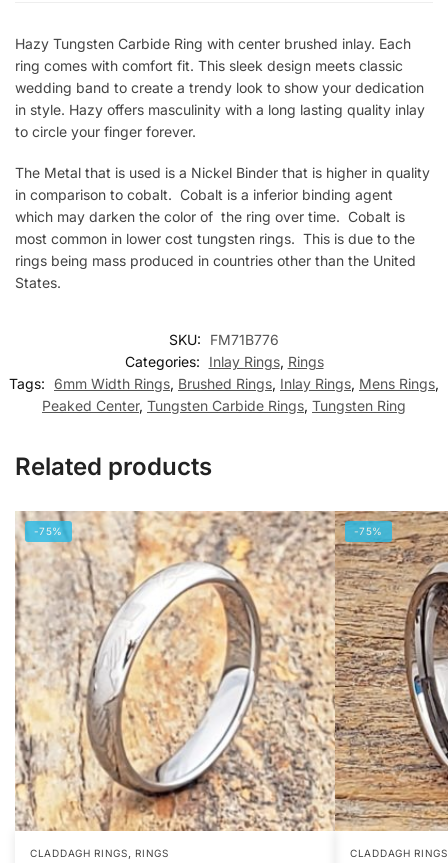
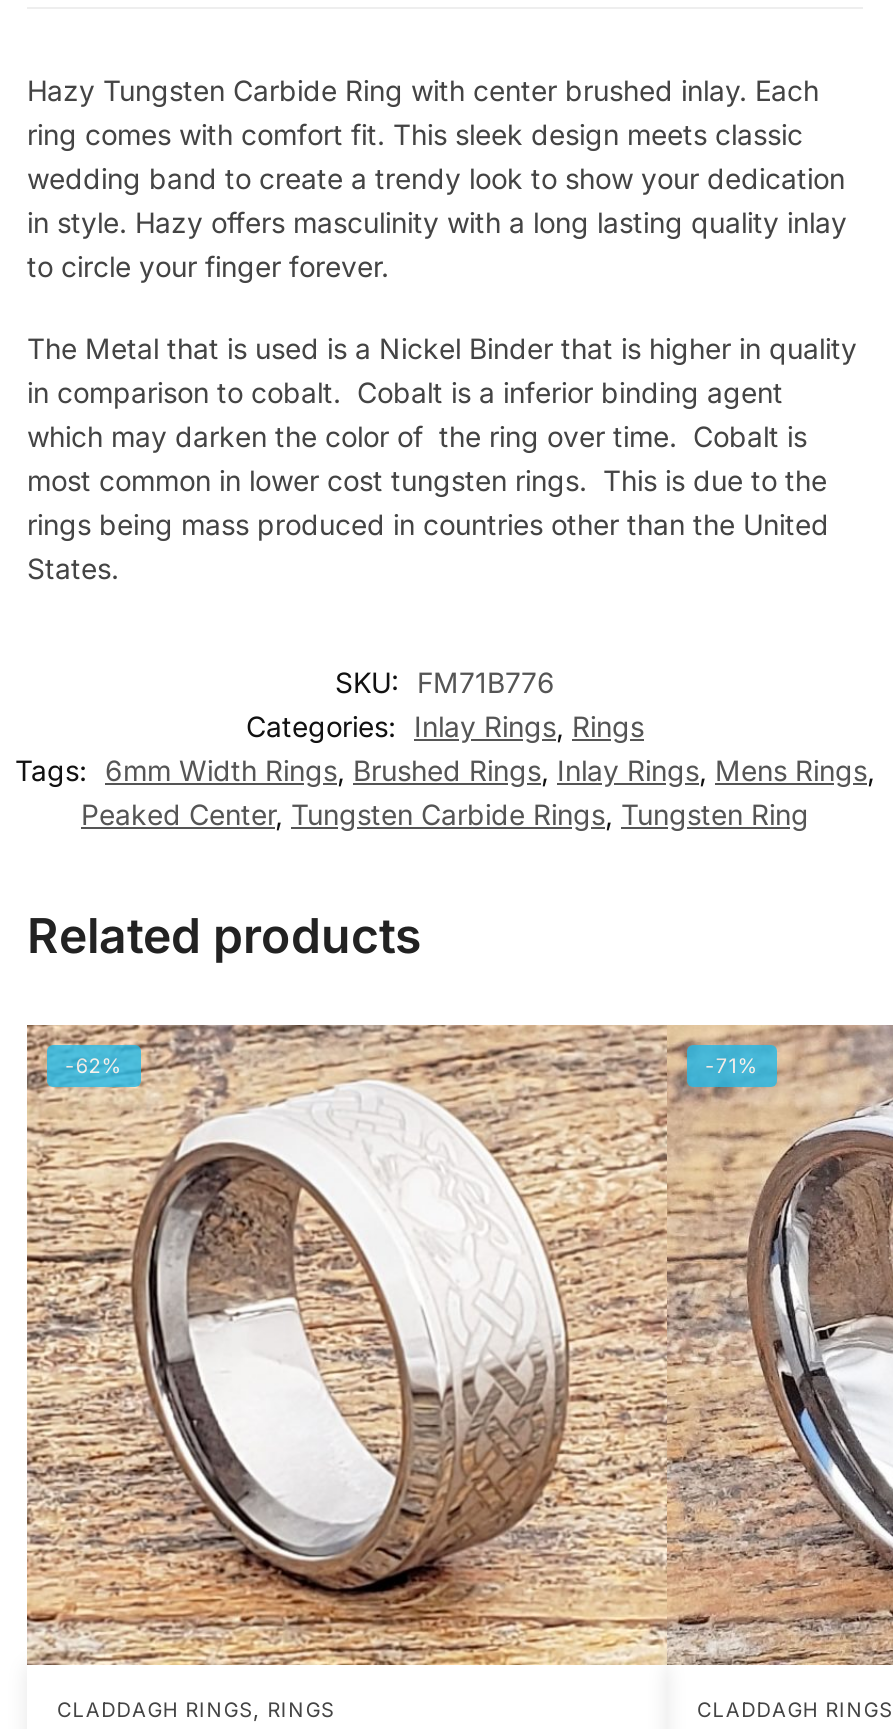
- [image]
- -75%
+ [image]
+ -62%

- -75%
+ -71%
